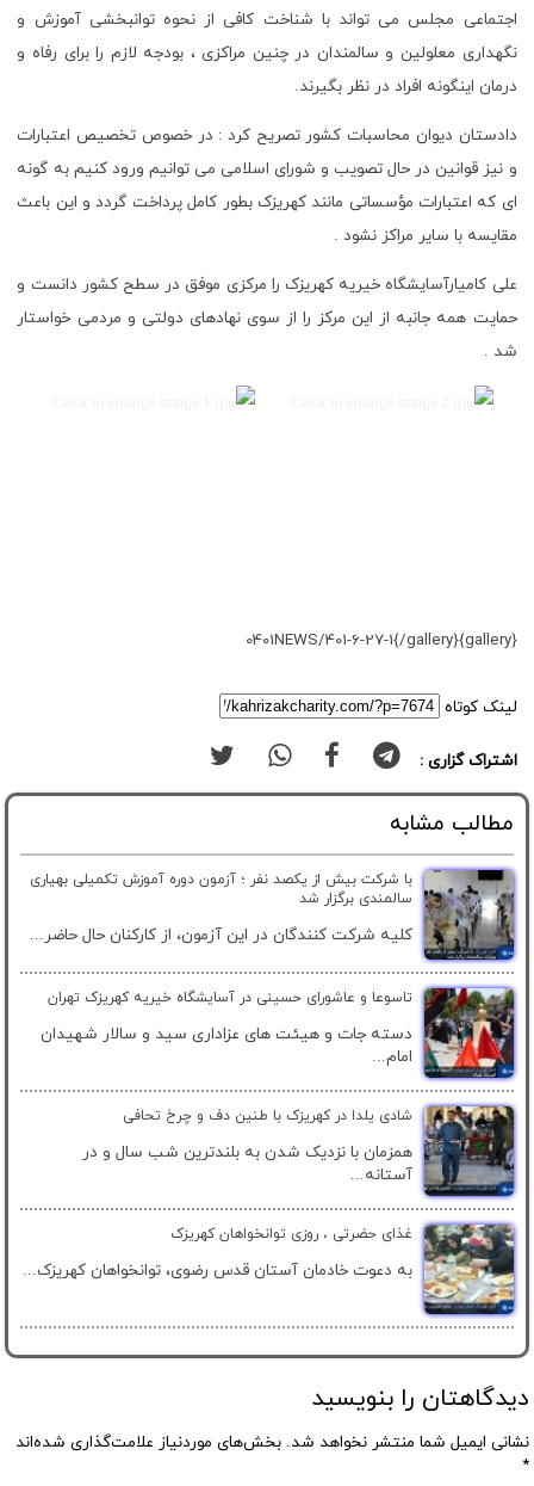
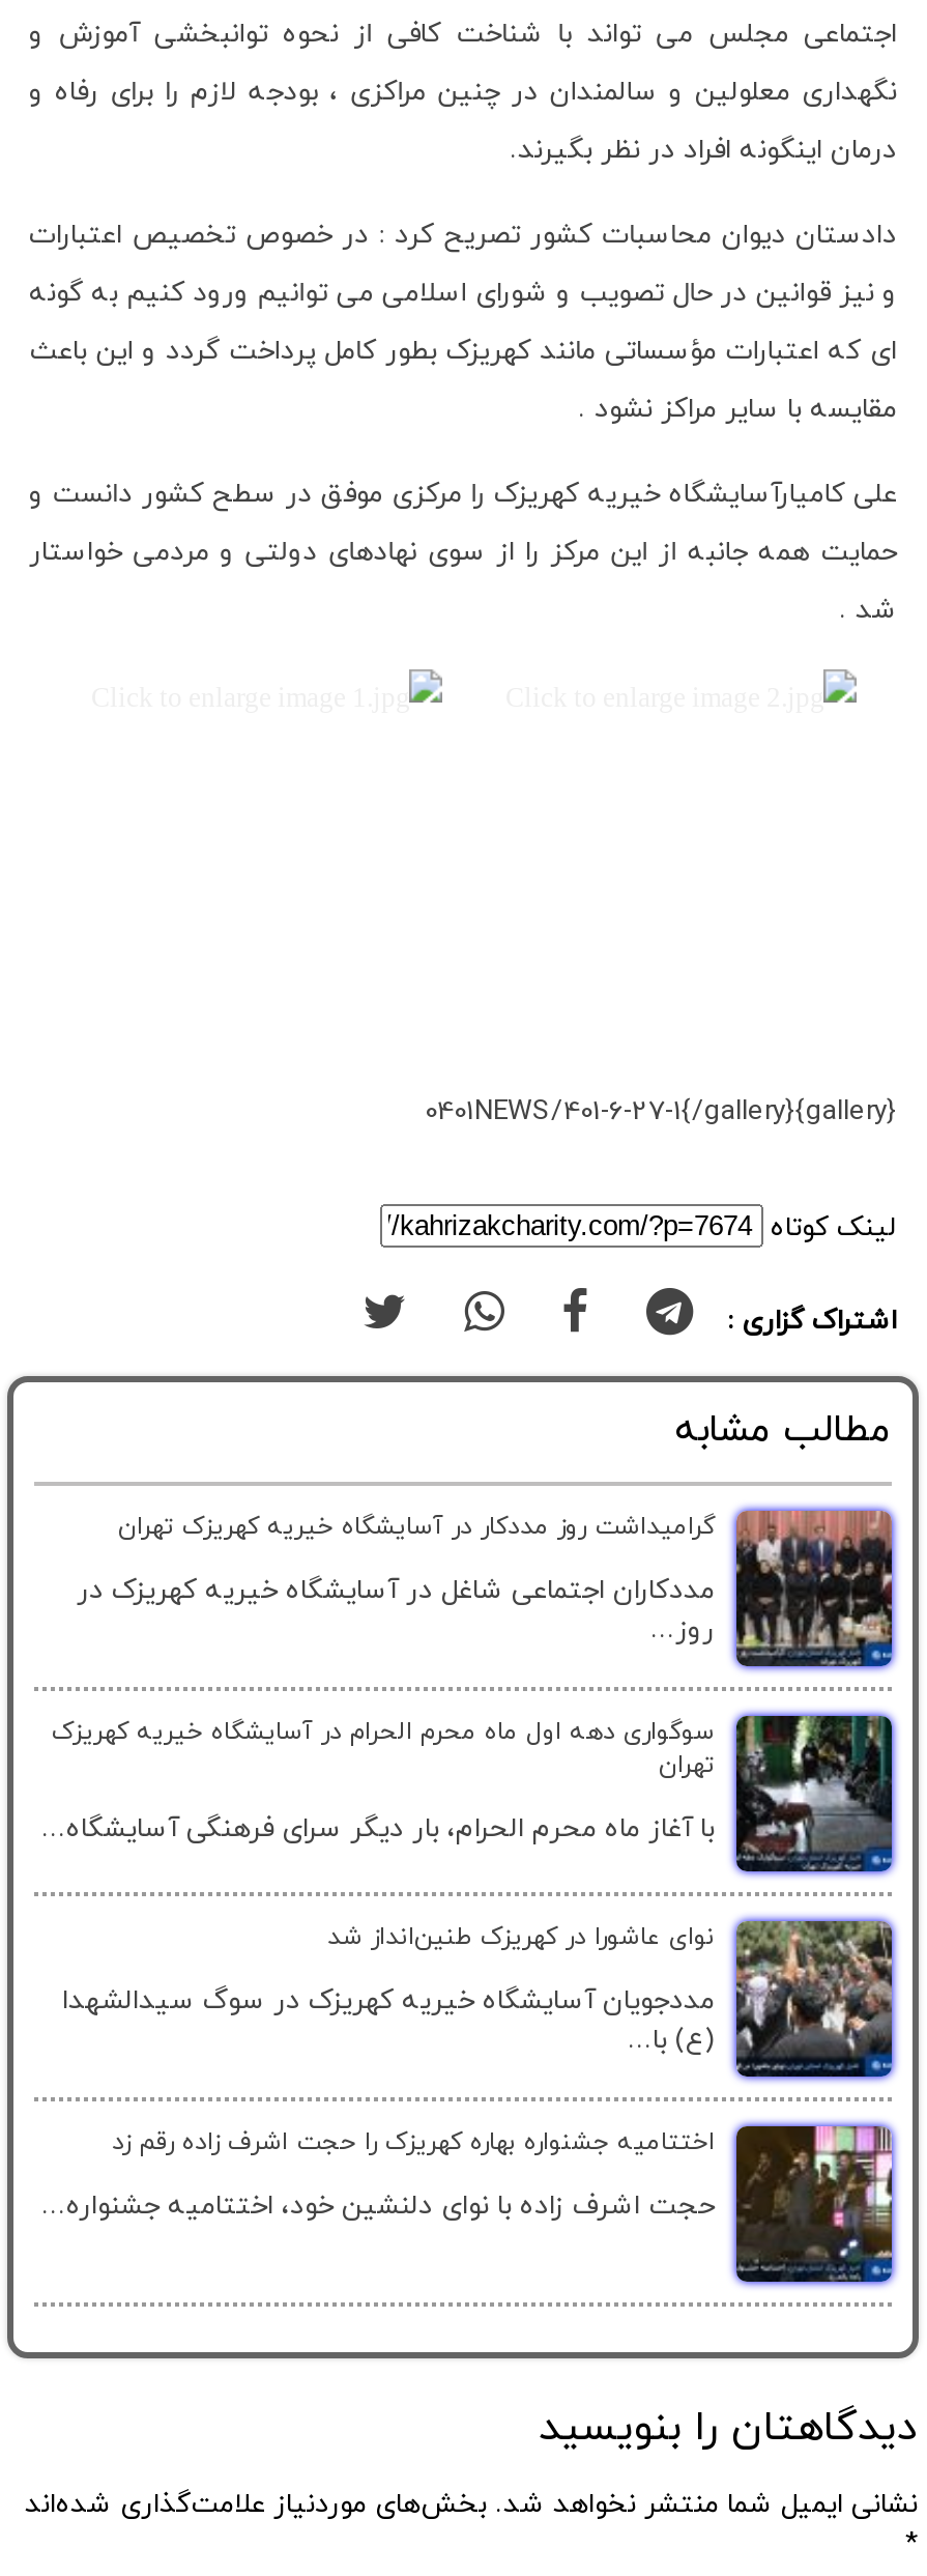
- [image]
- با شرکت بیش از یکصد نفر ؛ آزمون دوره آموزش تکمیلی بهیاری
- سالمندی برگزار شد
+ [image]
+ گرامیداشت روز مددکار در آسایشگاه خیریه کهریزک تهران

- کلیه شرکت کنندگان در این آزمون، از کارکنان حال حاضر...
+ مددکاران اجتماعی شاغل در آسایشگاه خیریه کهریزک در
+ روز...

- [image]
- تاسوعا و عاشورای حسینی در آسایشگاه خیریه کهریزک تهران
+ [image]
+ سوگواری دهه اول ماه محرم الحرام در آسایشگاه خیریه کهریزک
+ تهران

- دسته جات و هیئت های عزاداری سید و سالار شهیدان
- امام...
+ با آغاز ماه محرم الحرام، بار دیگر سرای فرهنگی آسایشگاه...

- [image]
- شادی یلدا در کهریزک با طنین دف و چرخ تحافی
+ [image]
+ نوای عاشورا در کهریزک طنین‌انداز شد

- همزمان با نزدیک شدن به بلندترین شب سال و در
- آستانه...
+ مددجویان آسایشگاه خیریه کهریزک در سوگ سیدالشهدا
+ (ع) با...

- [image]
- غذای حضرتی ، روزی توانخواهان کهریزک
+ [image]
+ اختتامیه جشنواره بهاره کهریزک را حجت اشرف زاده رقم زد

- به دعوت خادمان آستان قدس رضوی، توانخواهان کهریزک...
+ حجت اشرف زاده با نوای دلنشین خود، اختتامیه جشنواره...
